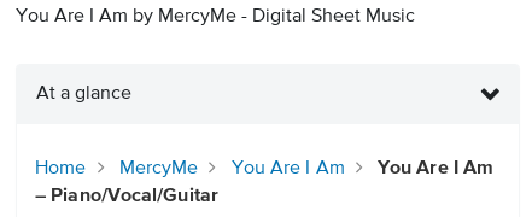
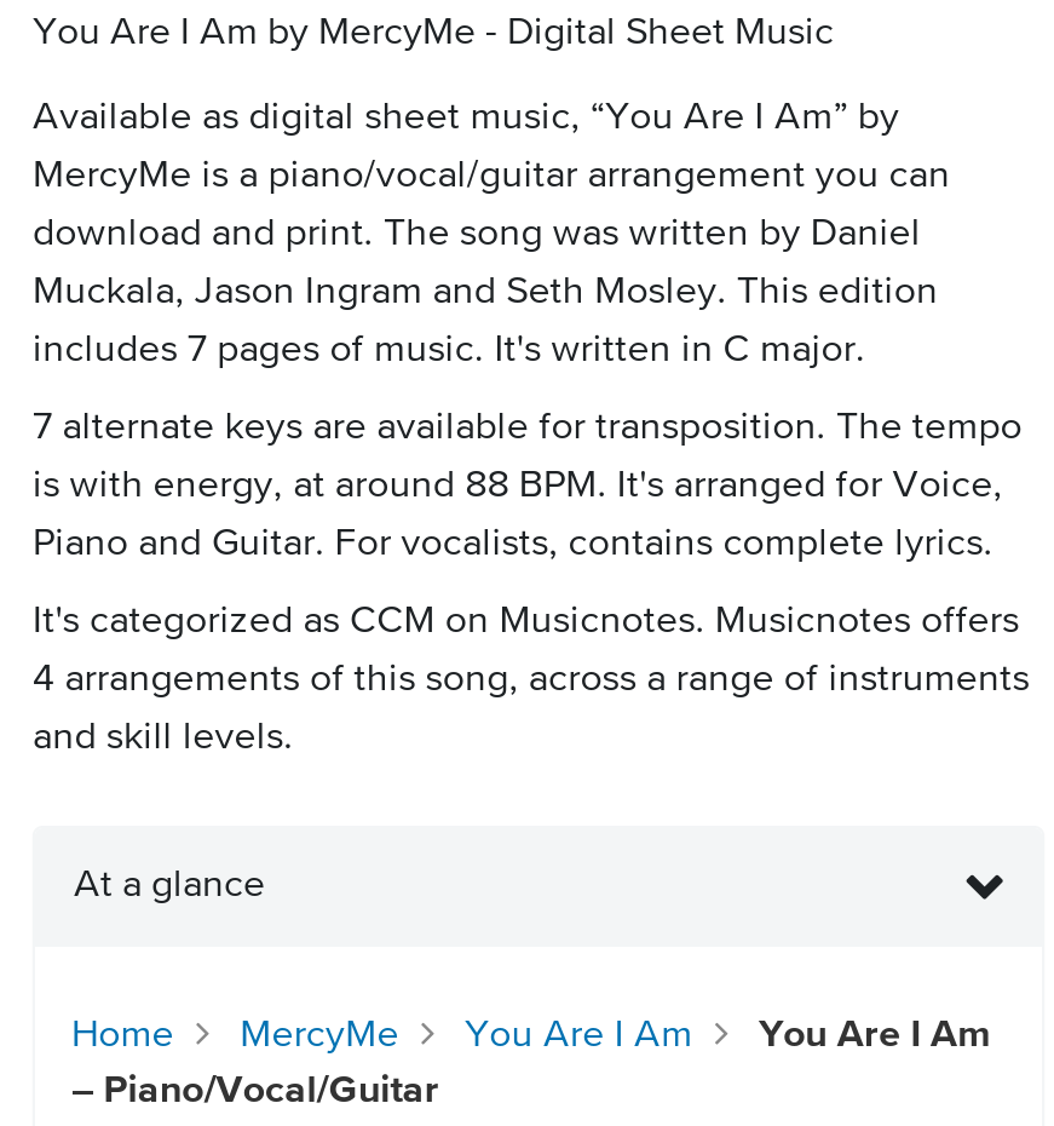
+ Available as digital sheet music, “You Are I Am” by
+ MercyMe is a piano/vocal/guitar arrangement you can
+ download and print. The song was written by Daniel
+ Muckala, Jason Ingram and Seth Mosley. This edition
+ includes 7 pages of music. It's written in C major.
+ 7 alternate keys are available for transposition. The tempo
+ is with energy, at around 88 BPM. It's arranged for Voice,
+ Piano and Guitar. For vocalists, contains complete lyrics.
+ It's categorized as CCM on Musicnotes. Musicnotes offers
+ 4 arrangements of this song, across a range of instruments
+ and skill levels.
